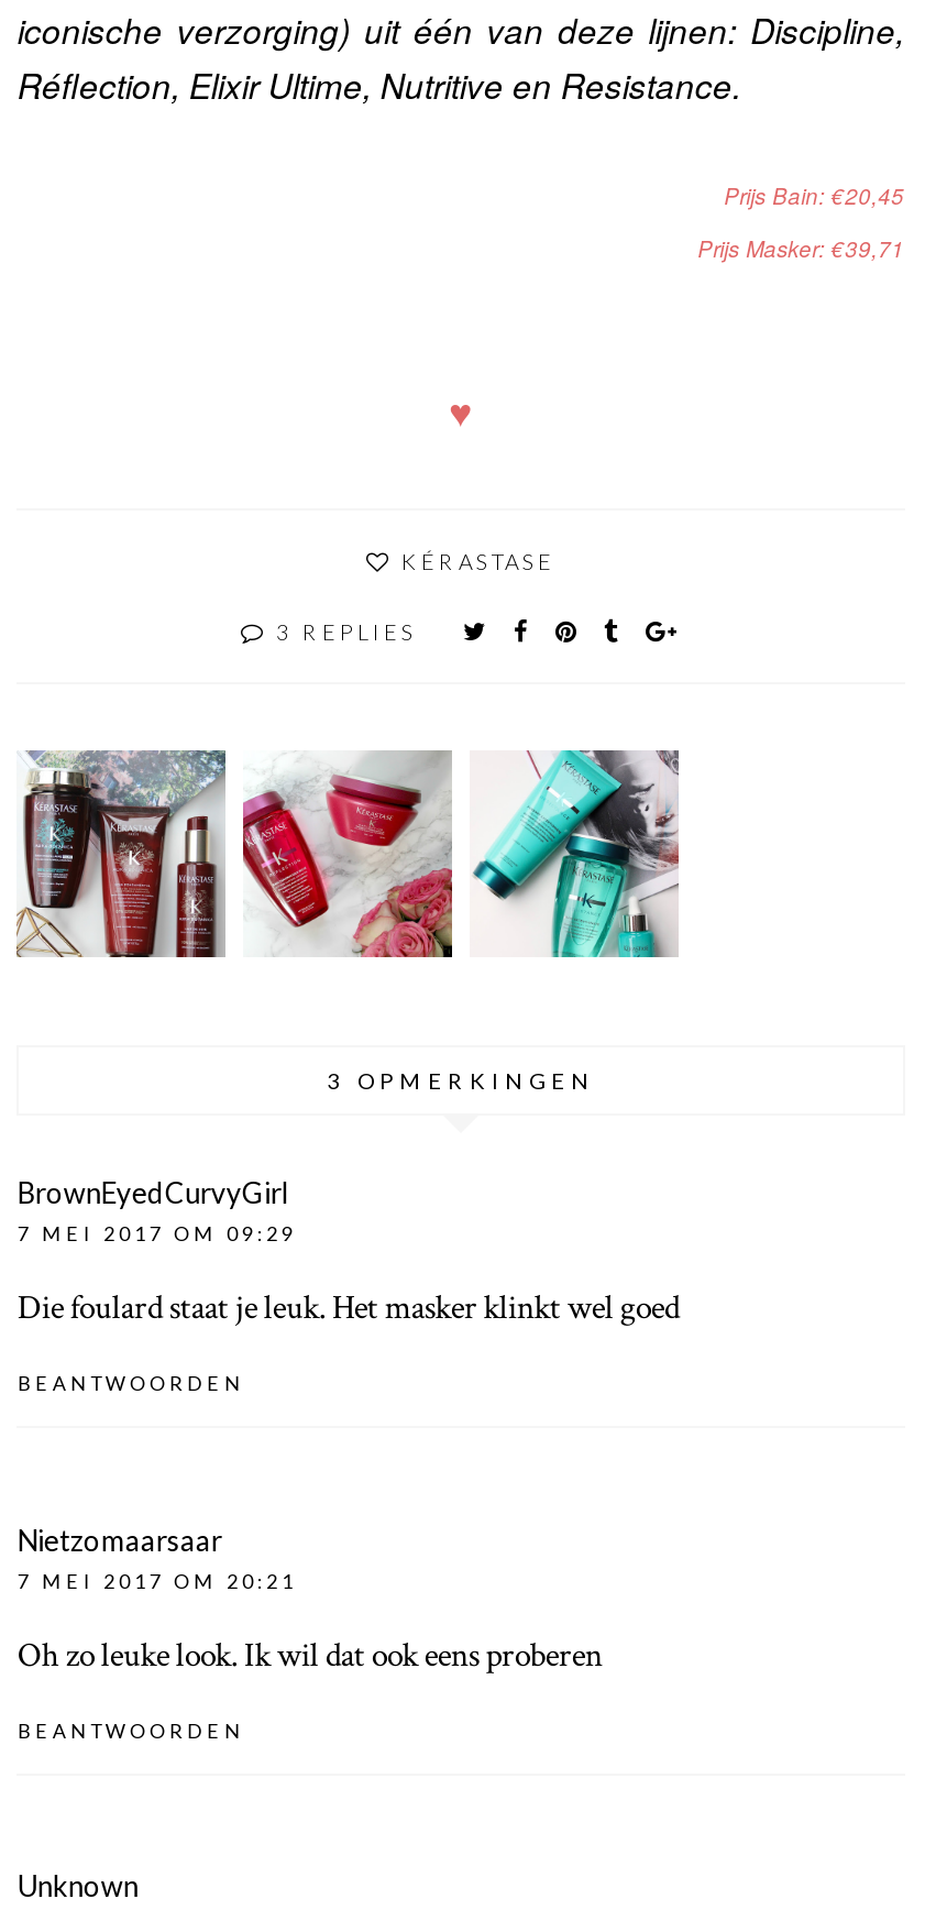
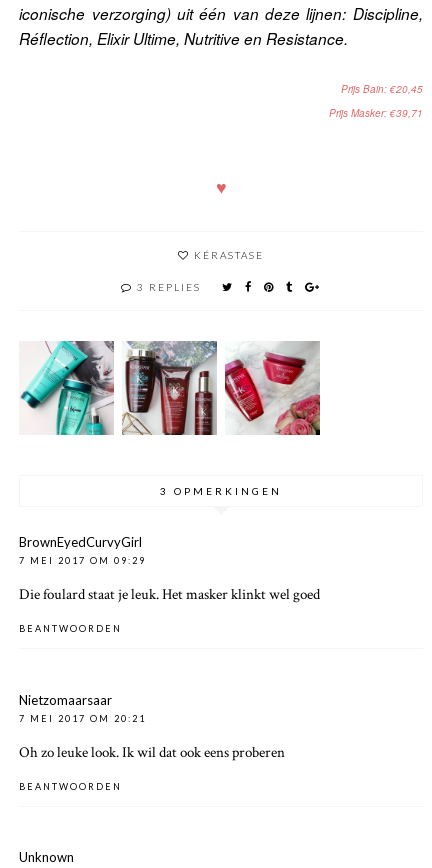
- [image]
+ [image]

- [image]
+ [image]

- [image]
+ [image]
